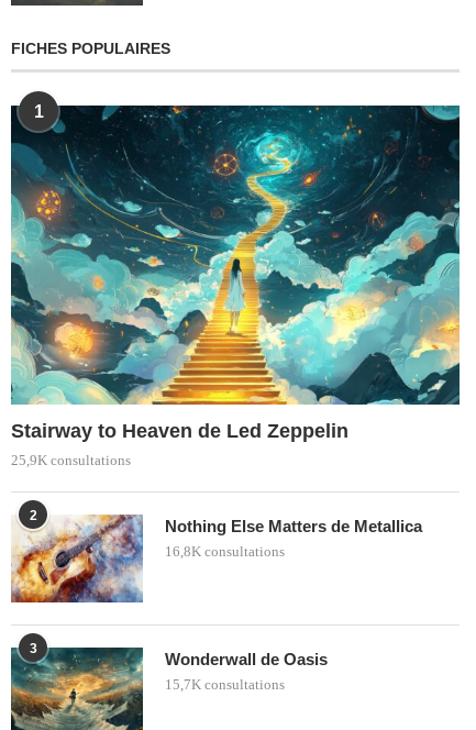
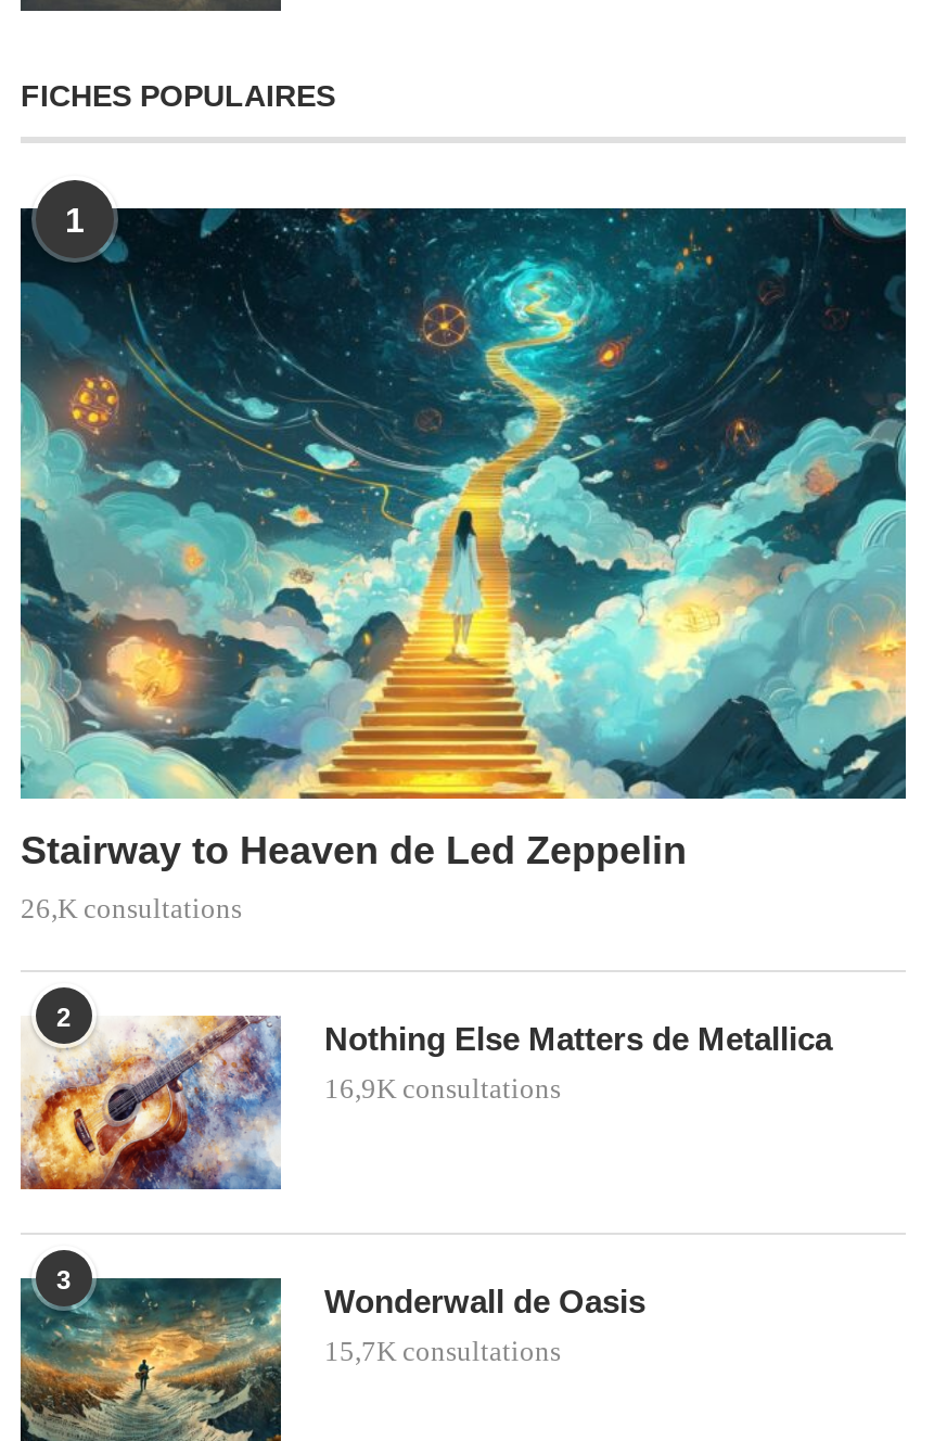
- 25,9K consultations
+ 26,K consultations

- 16,8K consultations
+ 16,9K consultations
